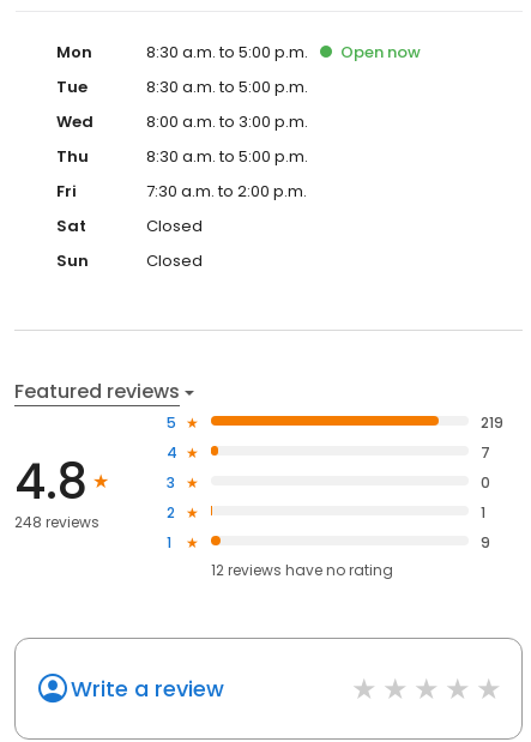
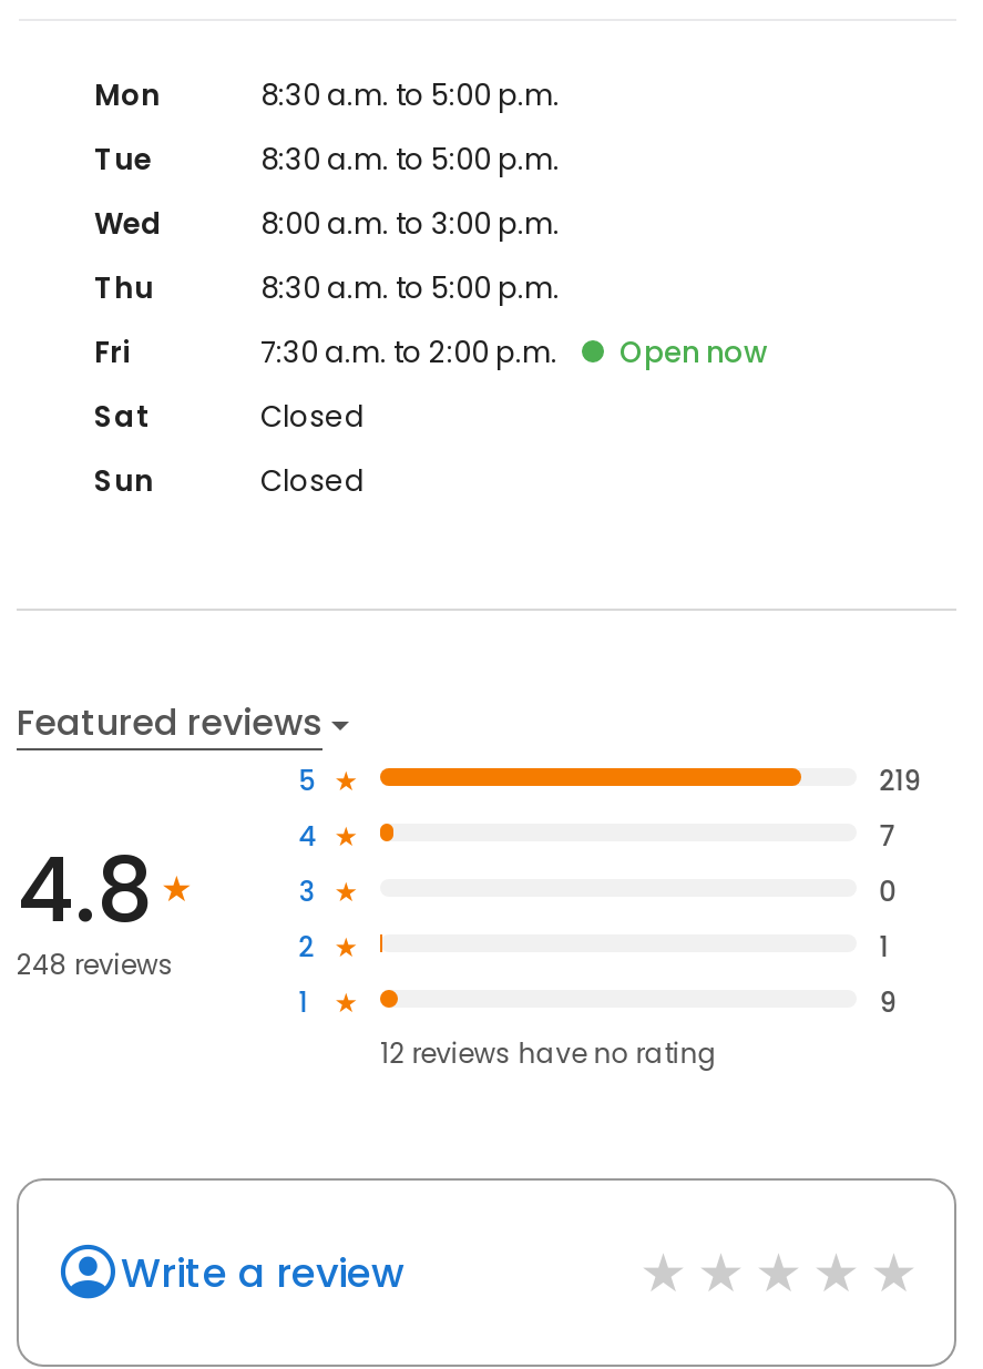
moved down: Open now
